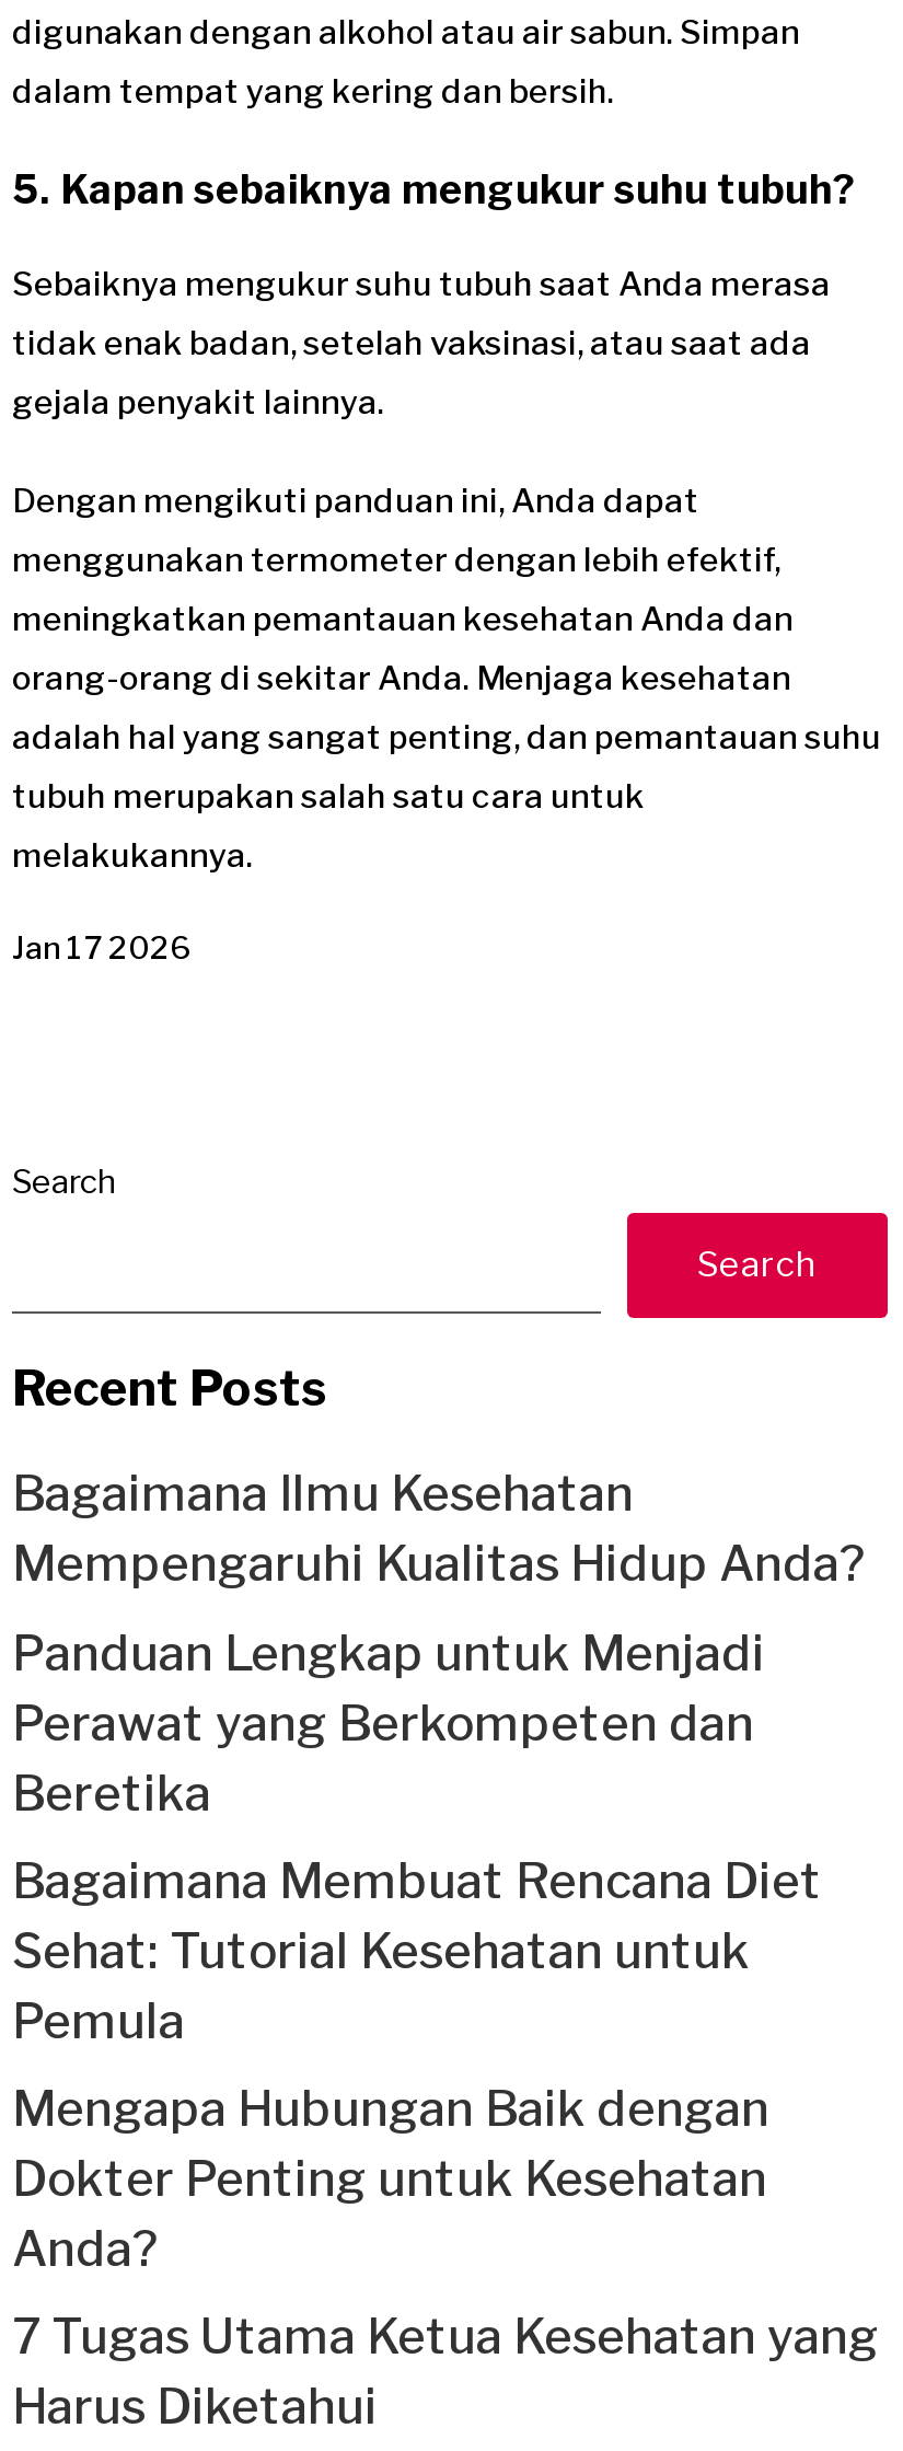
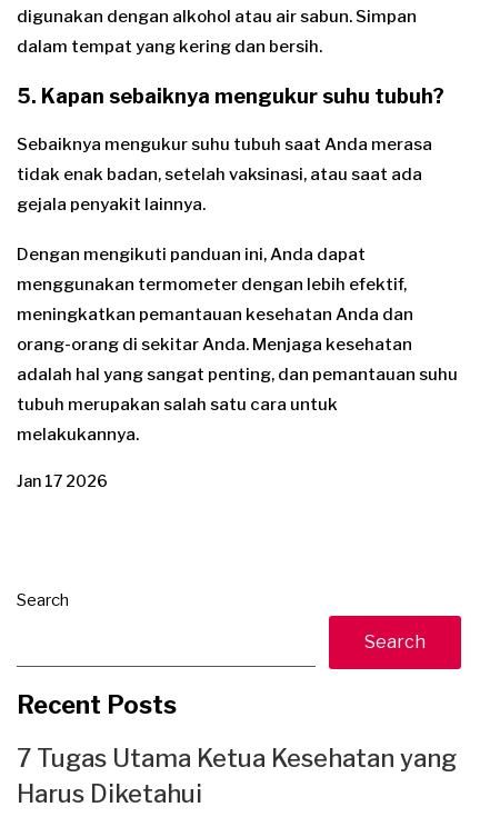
- Bagaimana Ilmu Kesehatan
- Mempengaruhi Kualitas Hidup Anda?
- Panduan Lengkap untuk Menjadi
- Perawat yang Berkompeten dan
- Beretika
- Bagaimana Membuat Rencana Diet
- Sehat: Tutorial Kesehatan untuk
- Pemula
- Mengapa Hubungan Baik dengan
- Dokter Penting untuk Kesehatan
- Anda?
